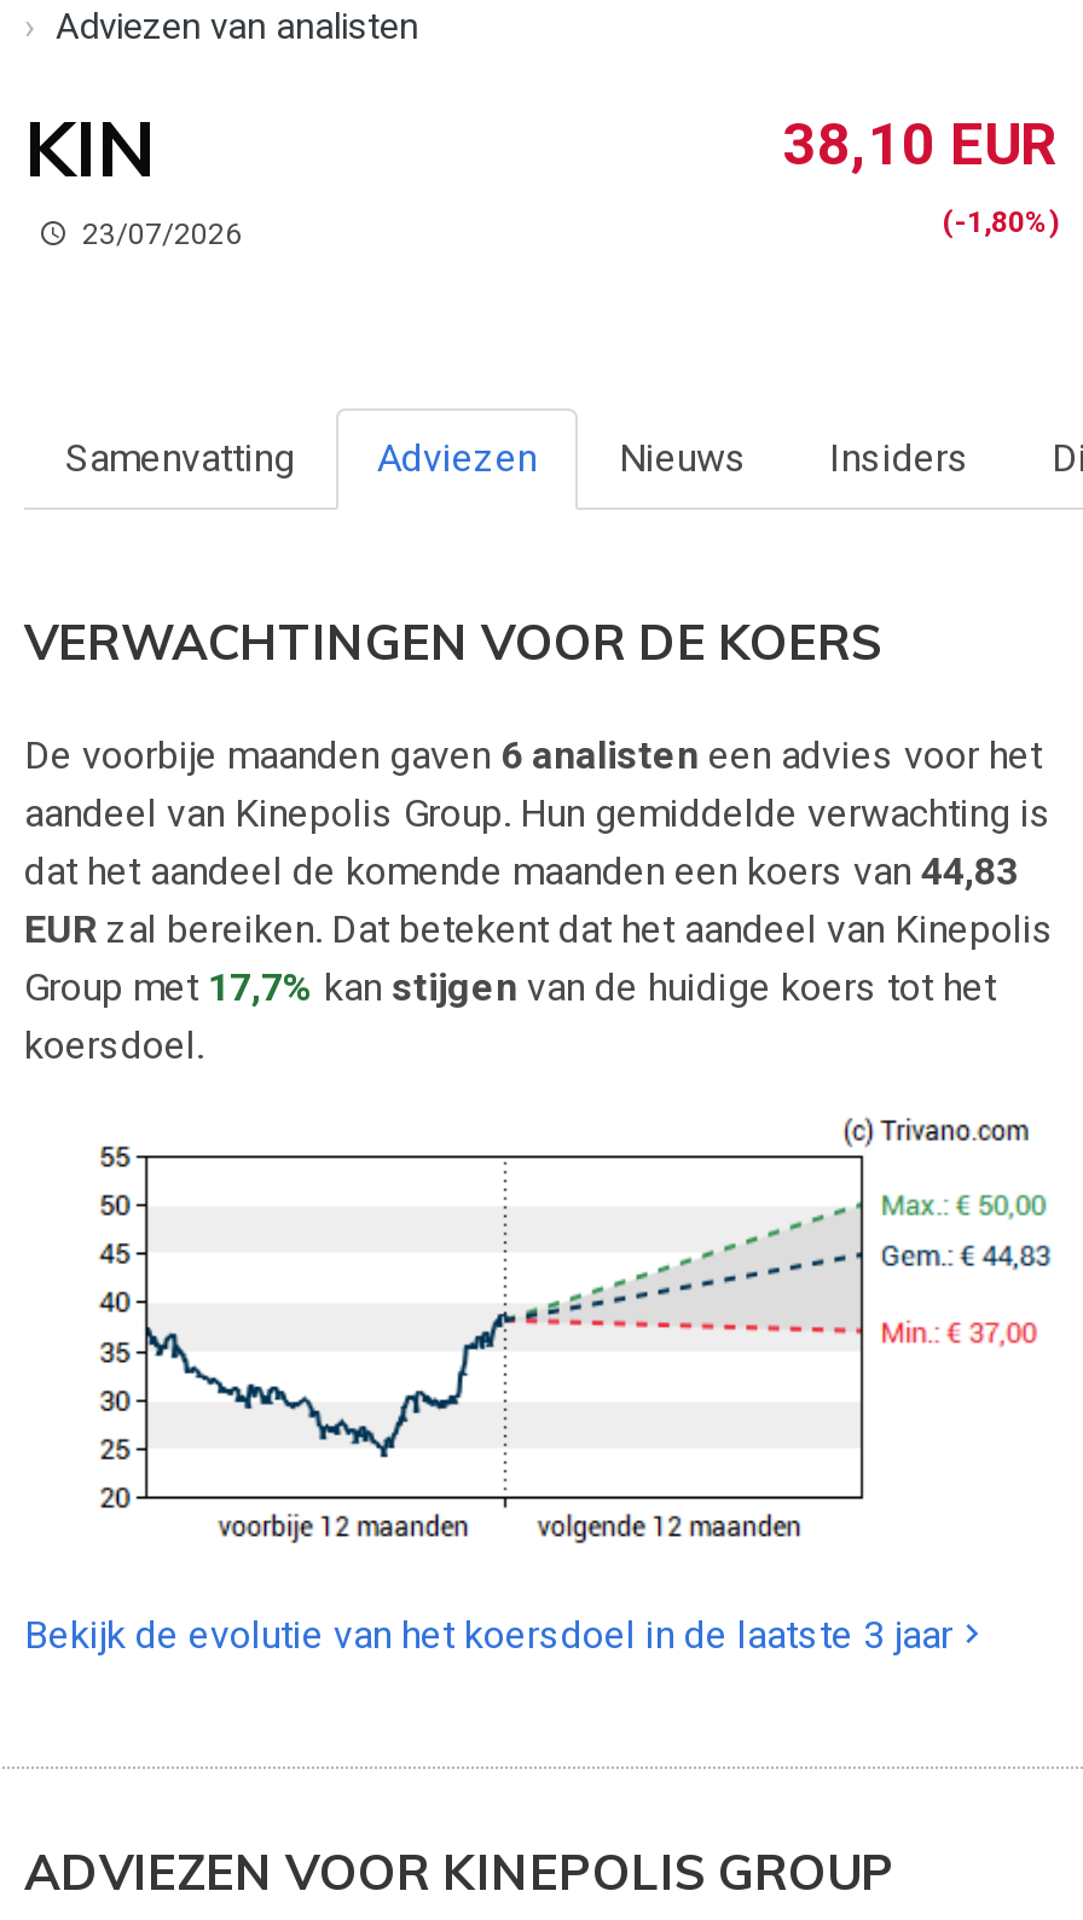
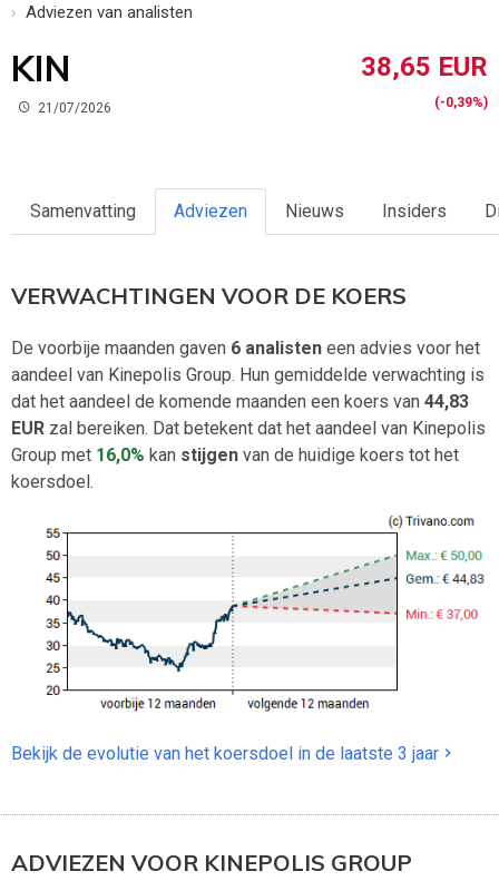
- 38,10 EUR
+ 38,65 EUR

- 23/07/2026
+ 21/07/2026

- (-1,80%)
+ (-0,39%)

- Group met 17,7% kan stijgen van de huidige koers tot het
+ Group met 16,0% kan stijgen van de huidige koers tot het
